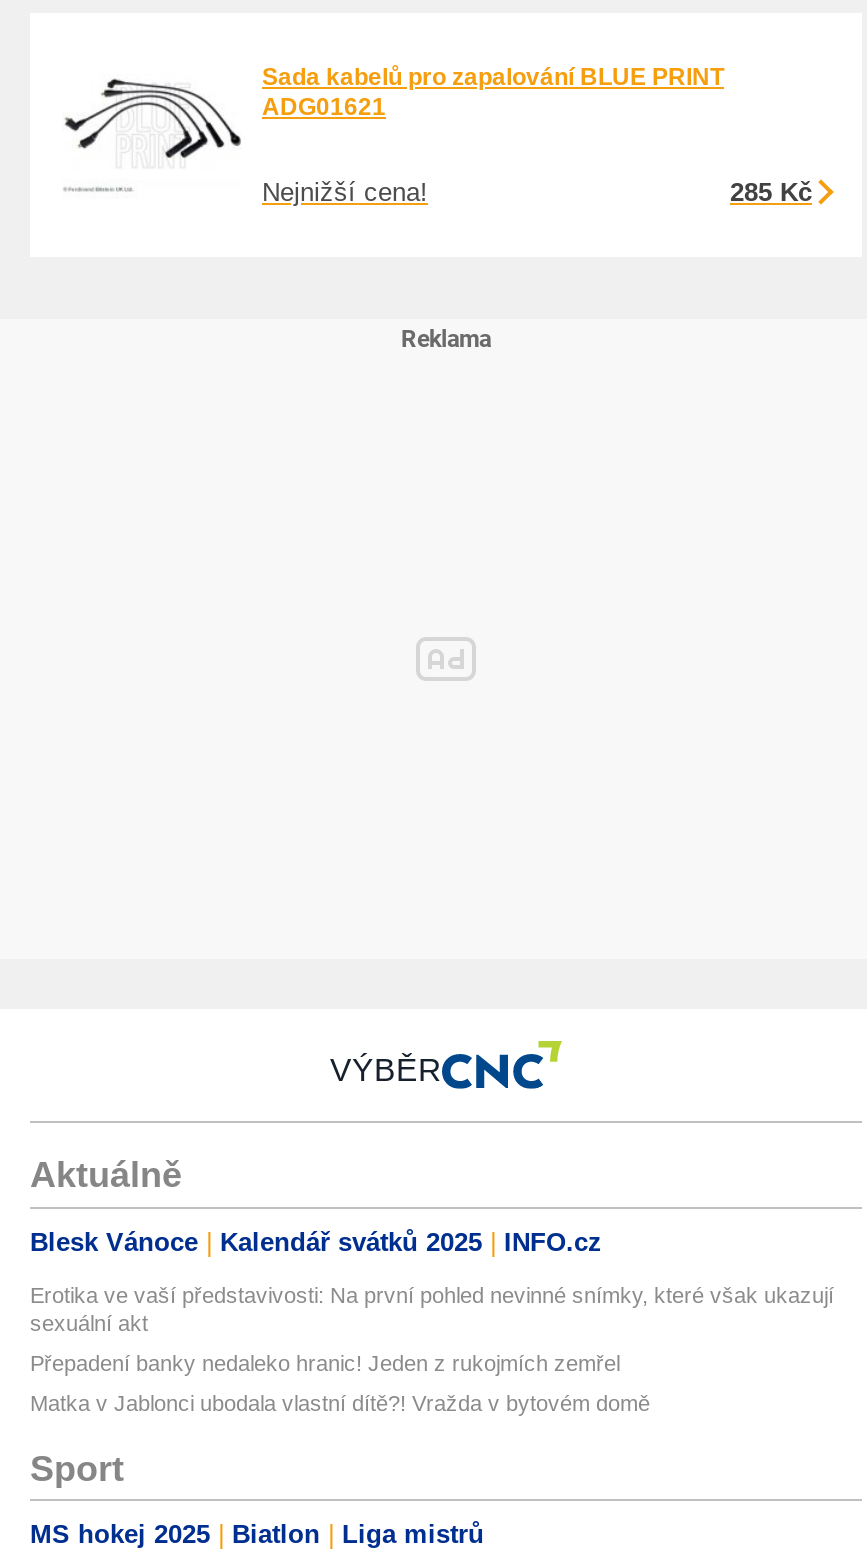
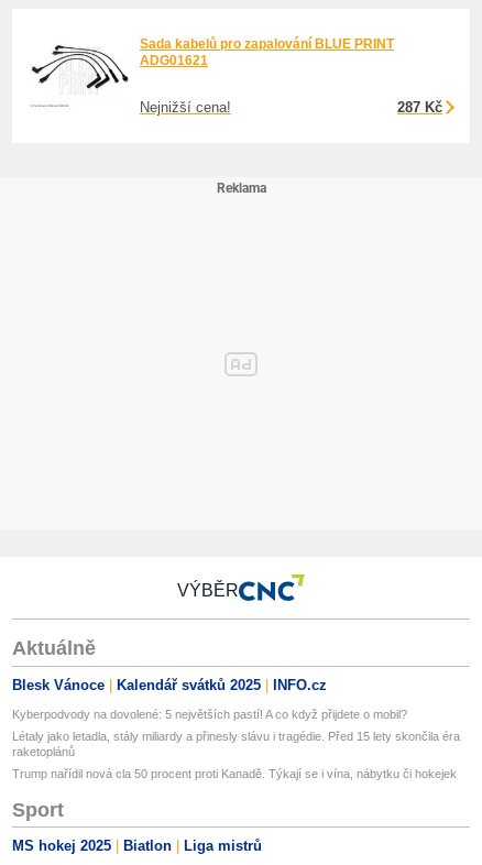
- 285 Kč
+ 287 Kč

- Erotika ve vaší představivosti: Na první pohled nevinné snímky, které však ukazují
- sexuální akt
+ Kyberpodvody na dovolené: 5 největších pastí! A co když přijdete o mobil?

- Přepadení banky nedaleko hranic! Jeden z rukojmích zemřel
+ Létaly jako letadla, stály miliardy a přinesly slávu i tragédie. Před 15 lety skončila éra
+ raketoplánů

- Matka v Jablonci ubodala vlastní dítě?! Vražda v bytovém domě
+ Trump nařídil nová cla 50 procent proti Kanadě. Týkají se i vína, nábytku či hokejek
